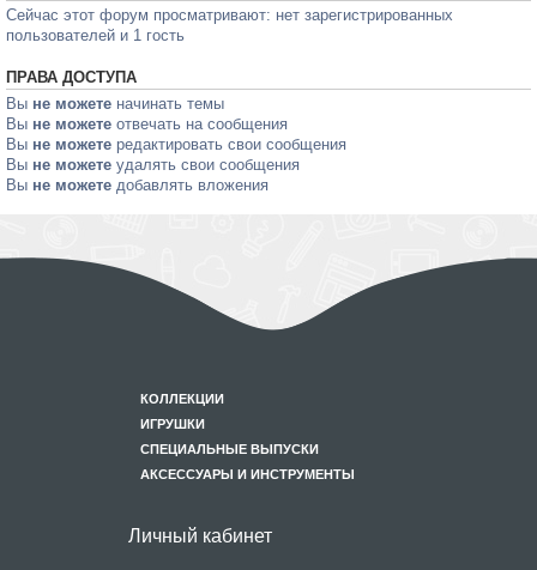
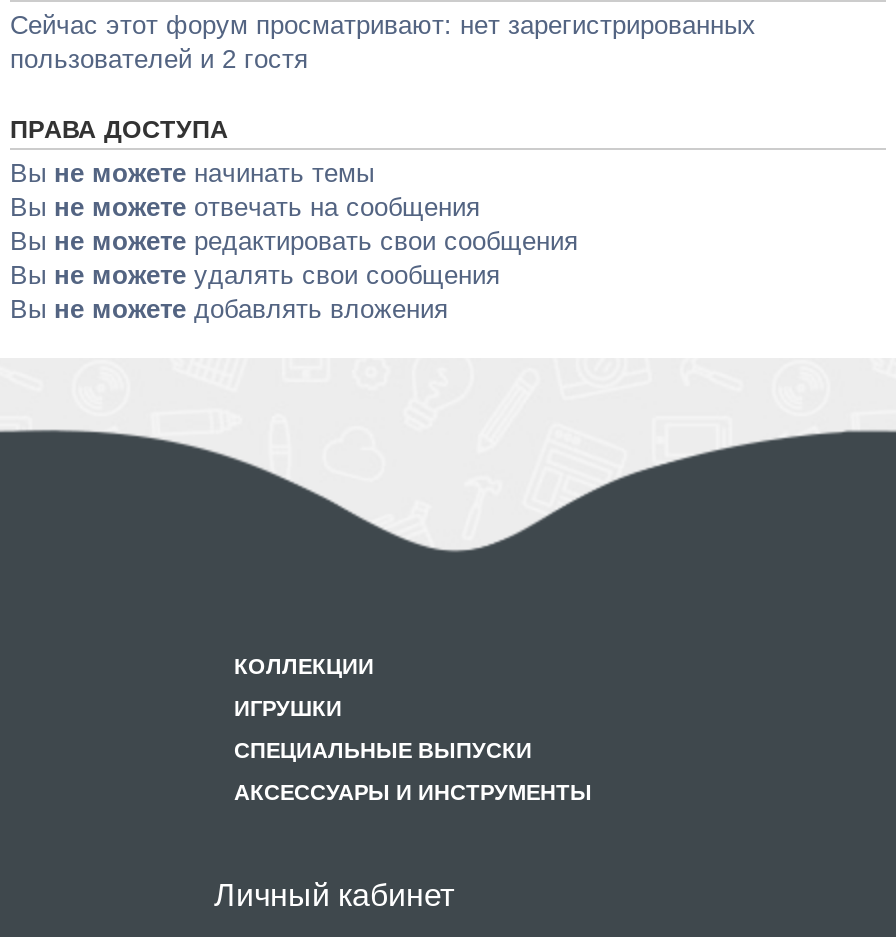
- пользователей и 1 гость
+ пользователей и 2 гостя
